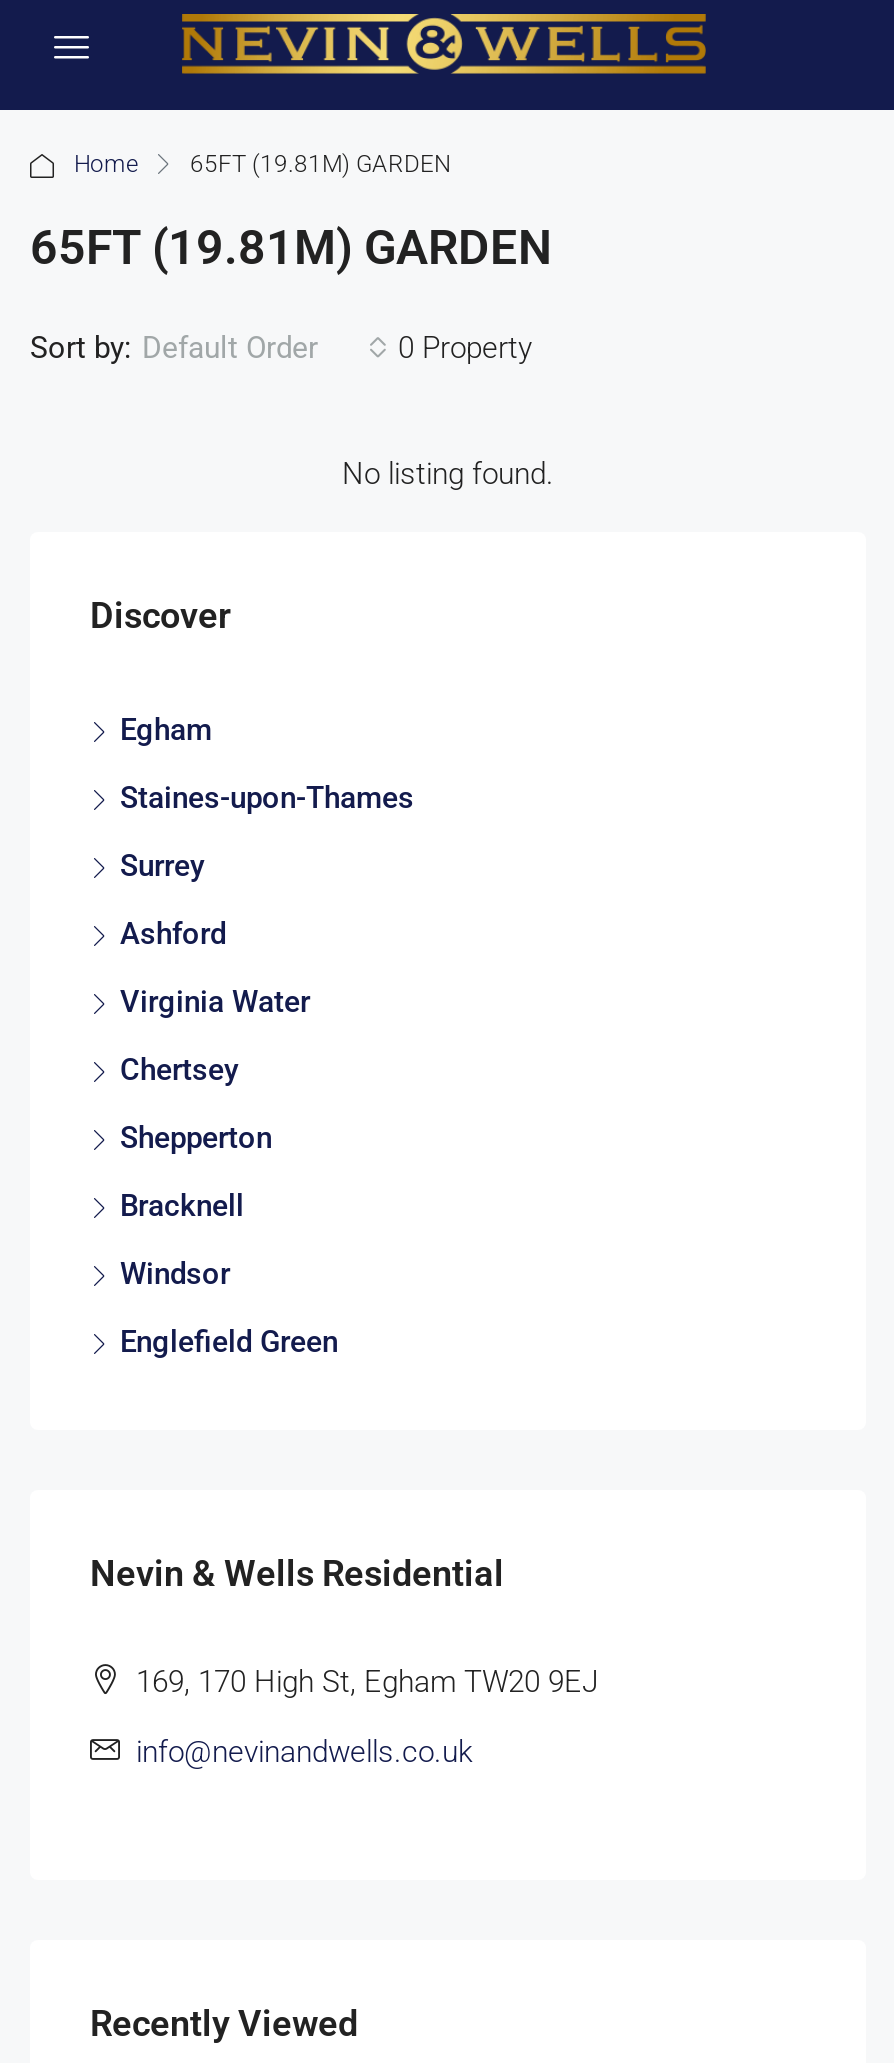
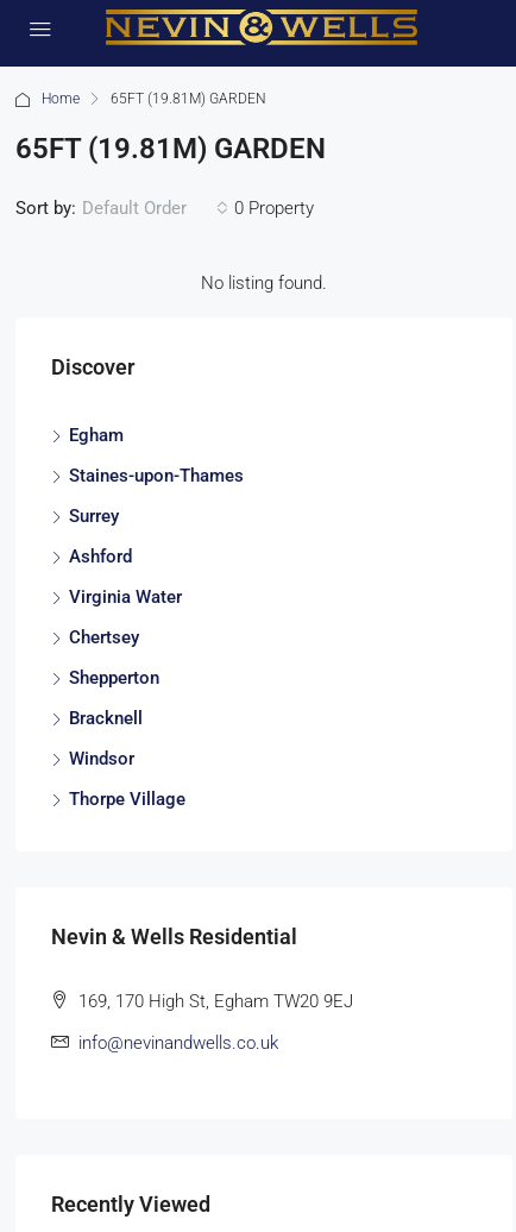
- Englefield Green
+ Thorpe Village
